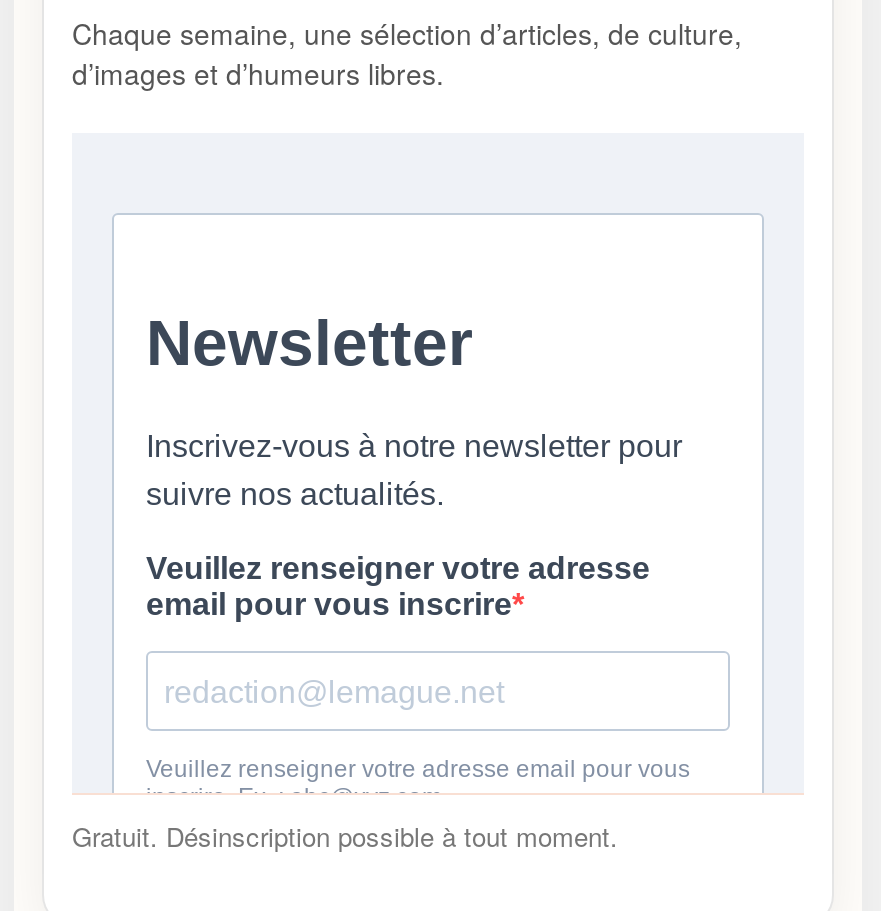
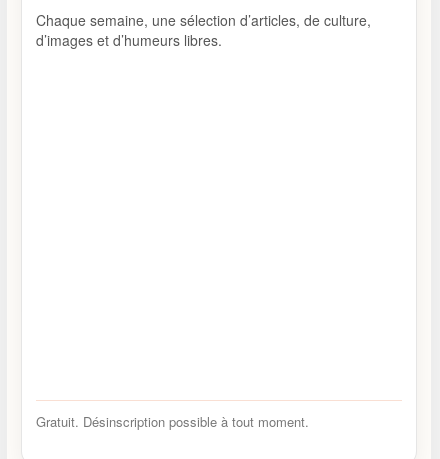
- [image]
